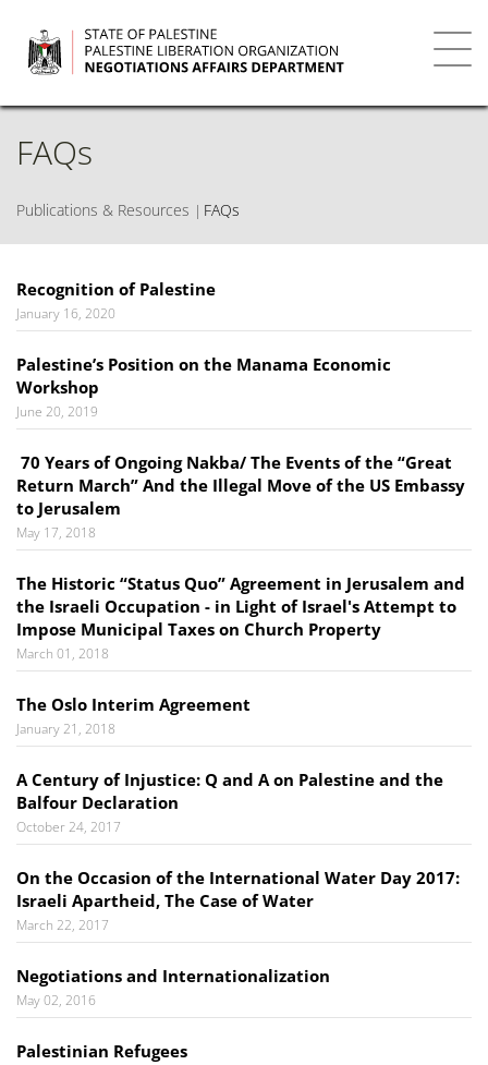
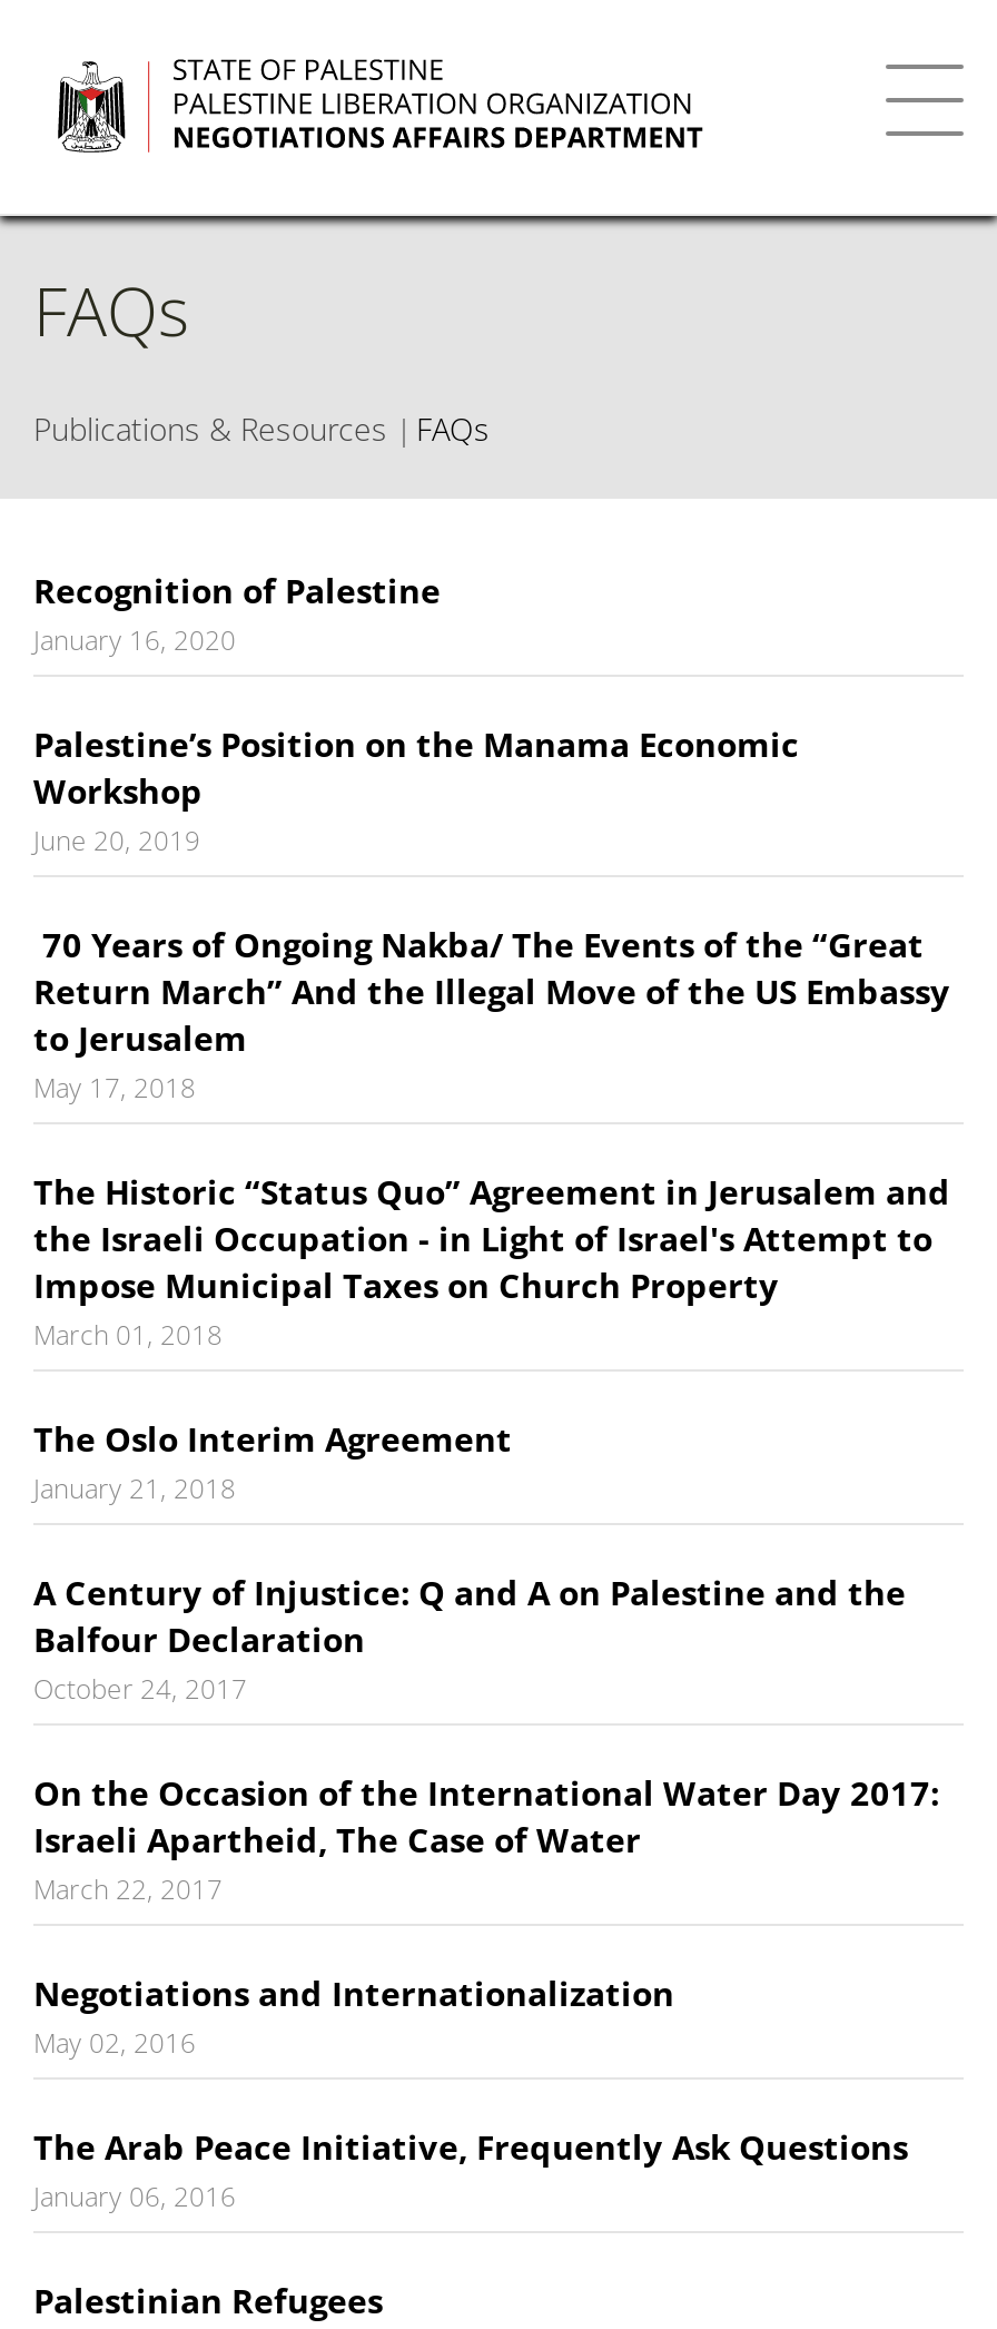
+ The Arab Peace Initiative, Frequently Ask Questions
+ January 06, 2016
